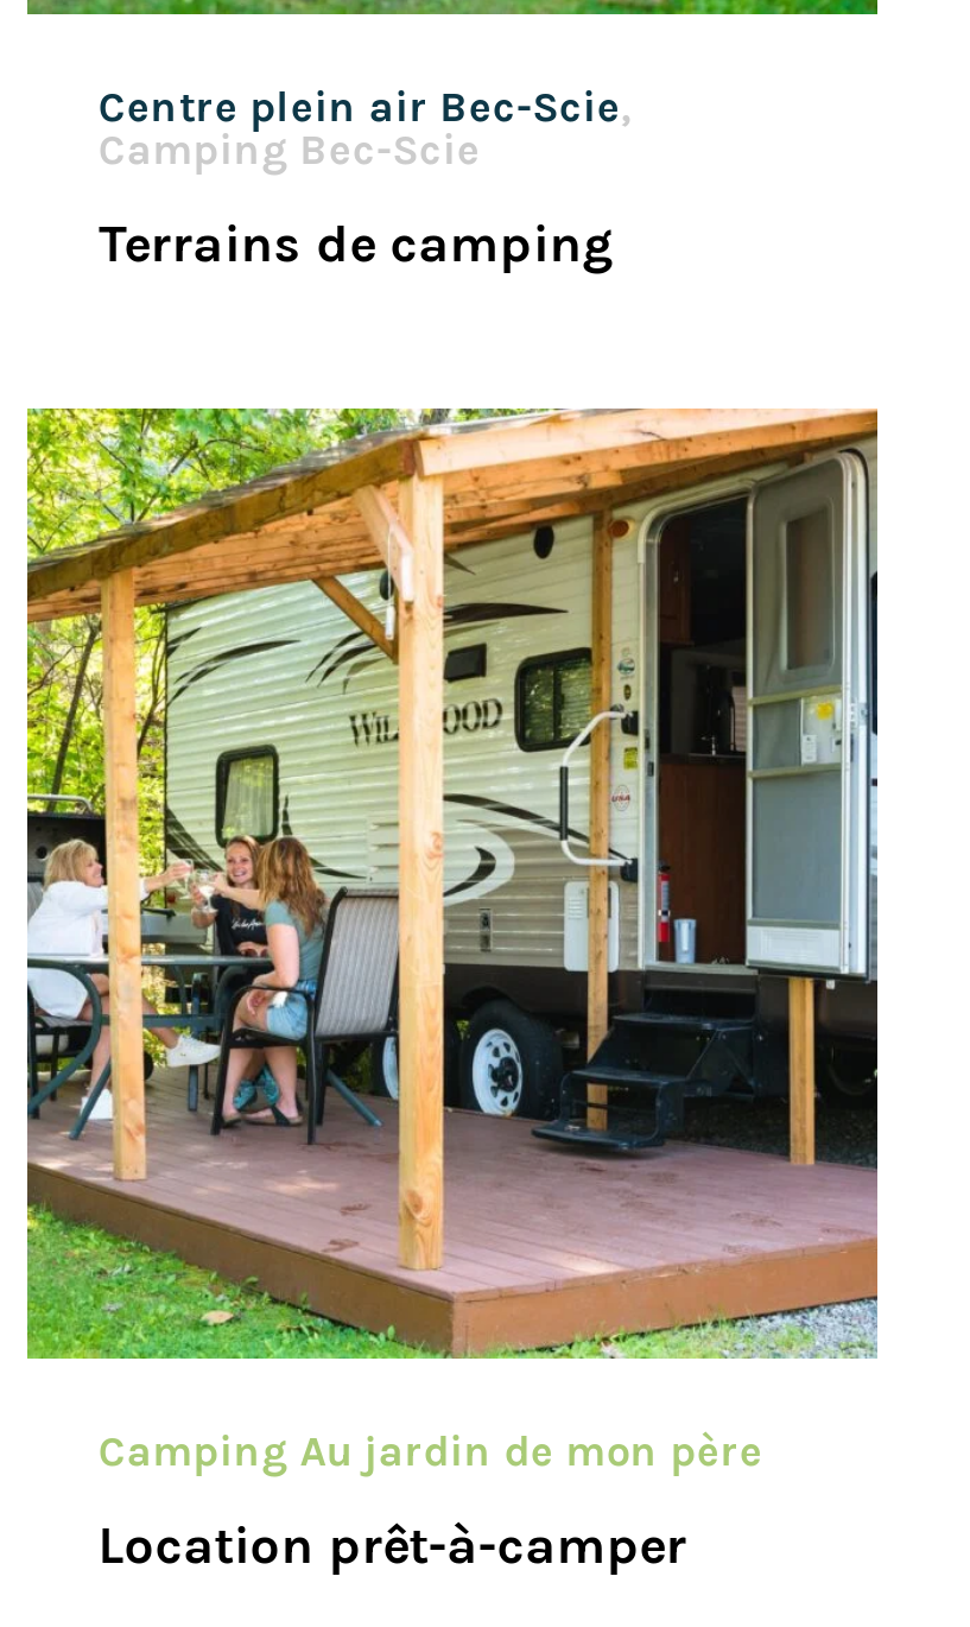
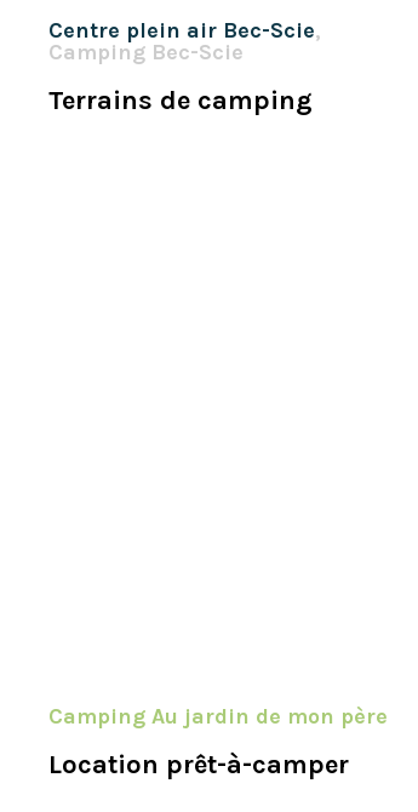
- [image]
